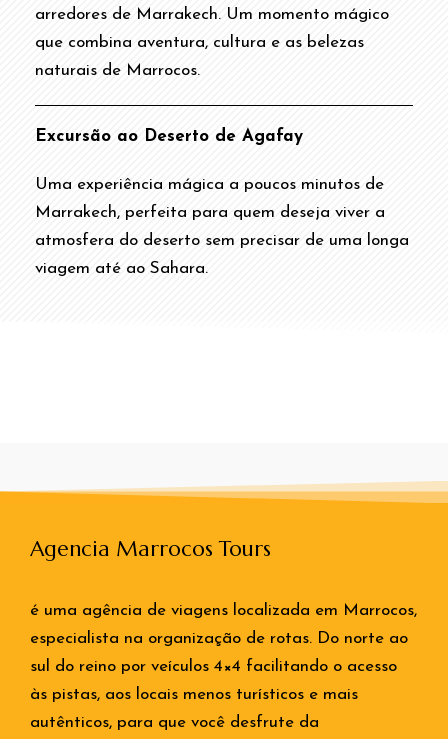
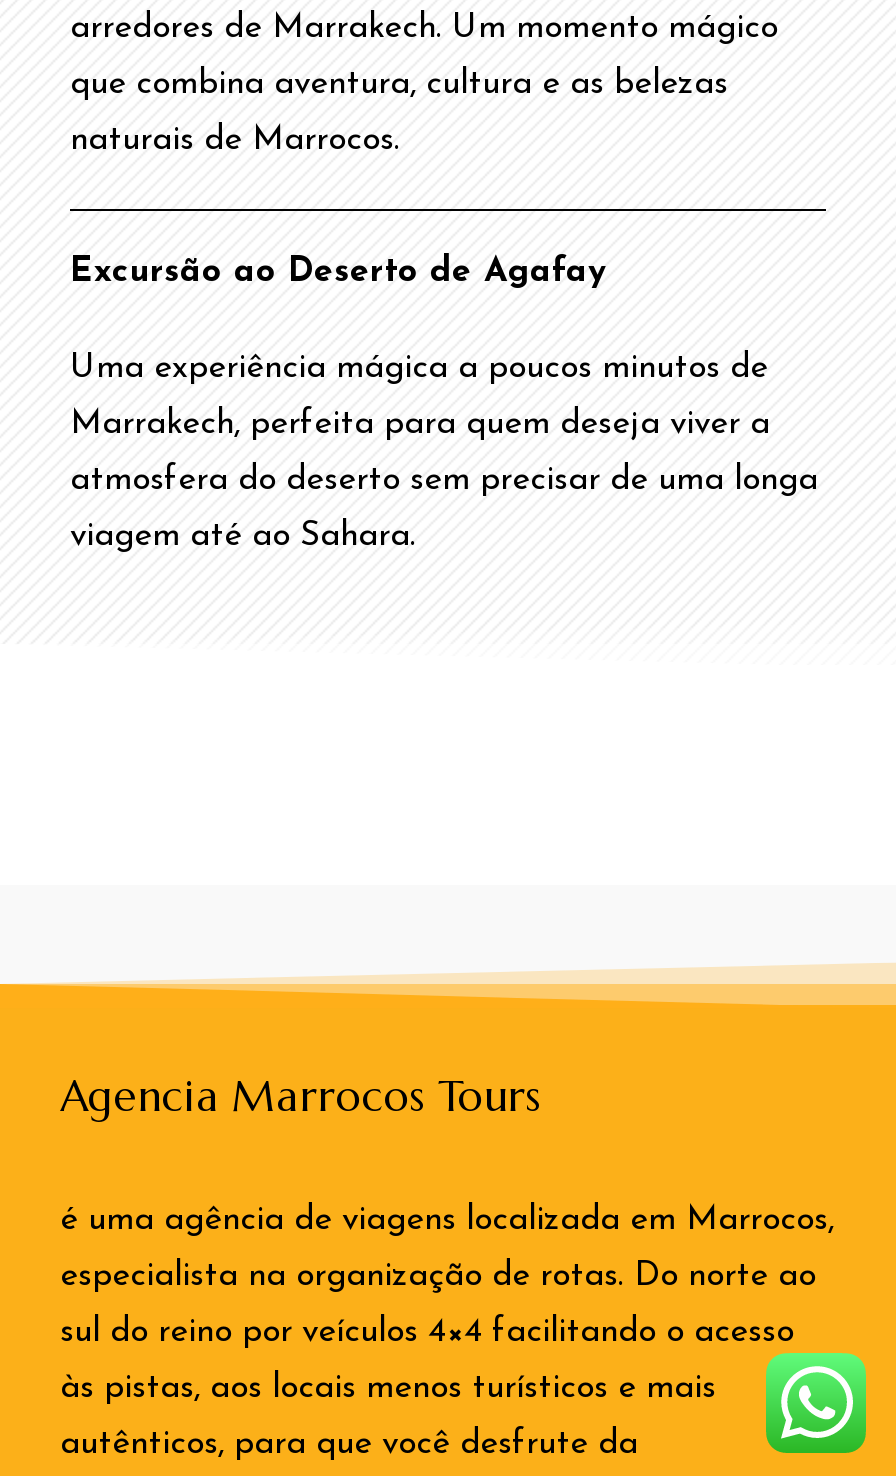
+ [image]
